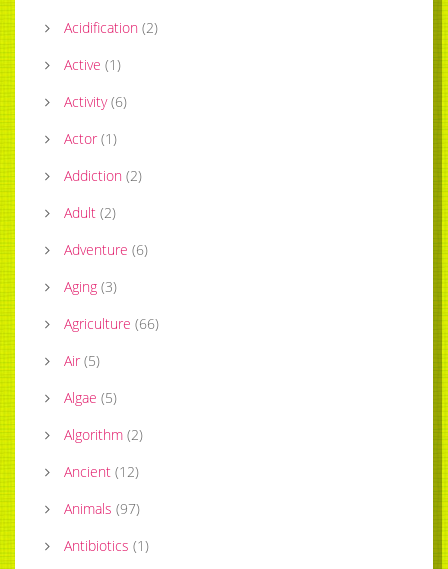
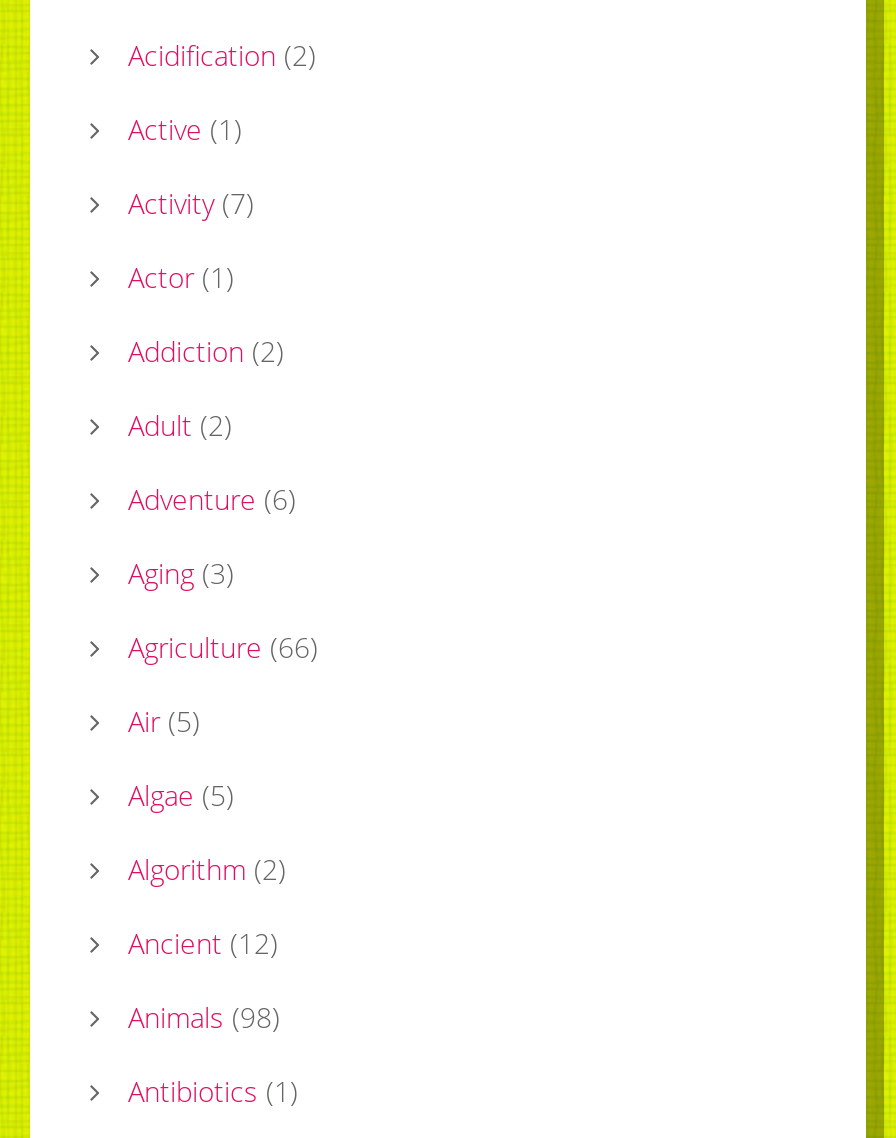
- Activity (6)
+ Activity (7)

- Animals (97)
+ Animals (98)
